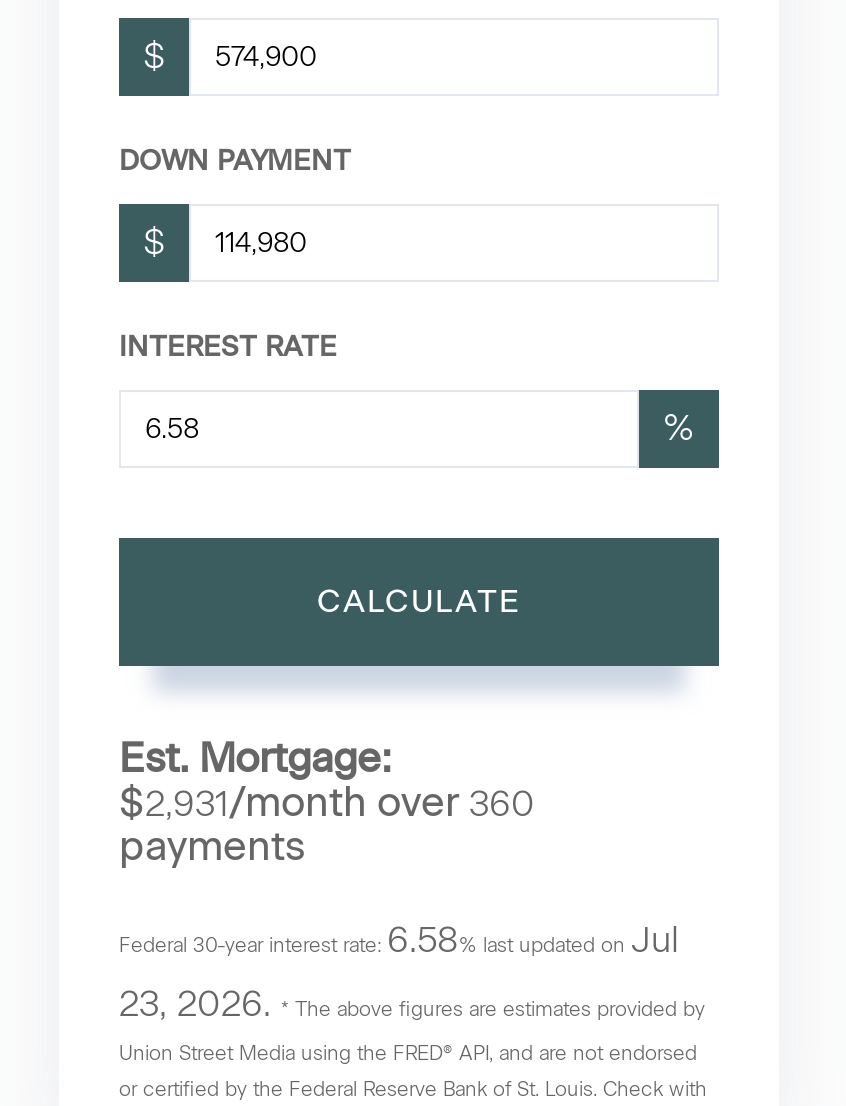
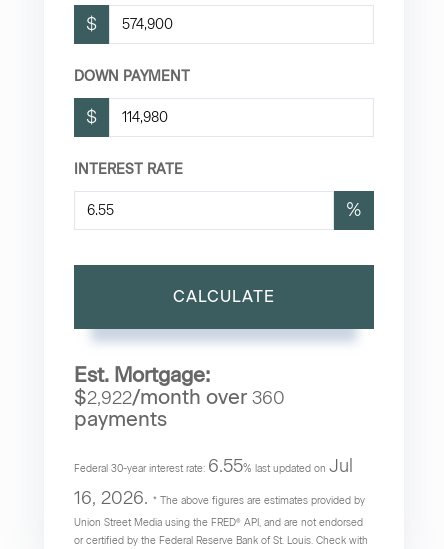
- $2,931/month over 360
+ $2,922/month over 360

- Federal 30-year interest rate: 6.58% last updated on Jul
+ Federal 30-year interest rate: 6.55% last updated on Jul

- 23, 2026. * The above figures are estimates provided by
+ 16, 2026. * The above figures are estimates provided by
